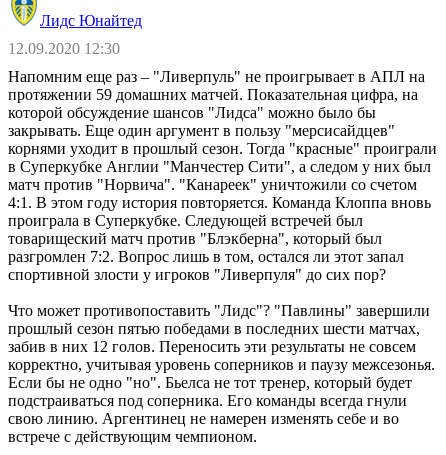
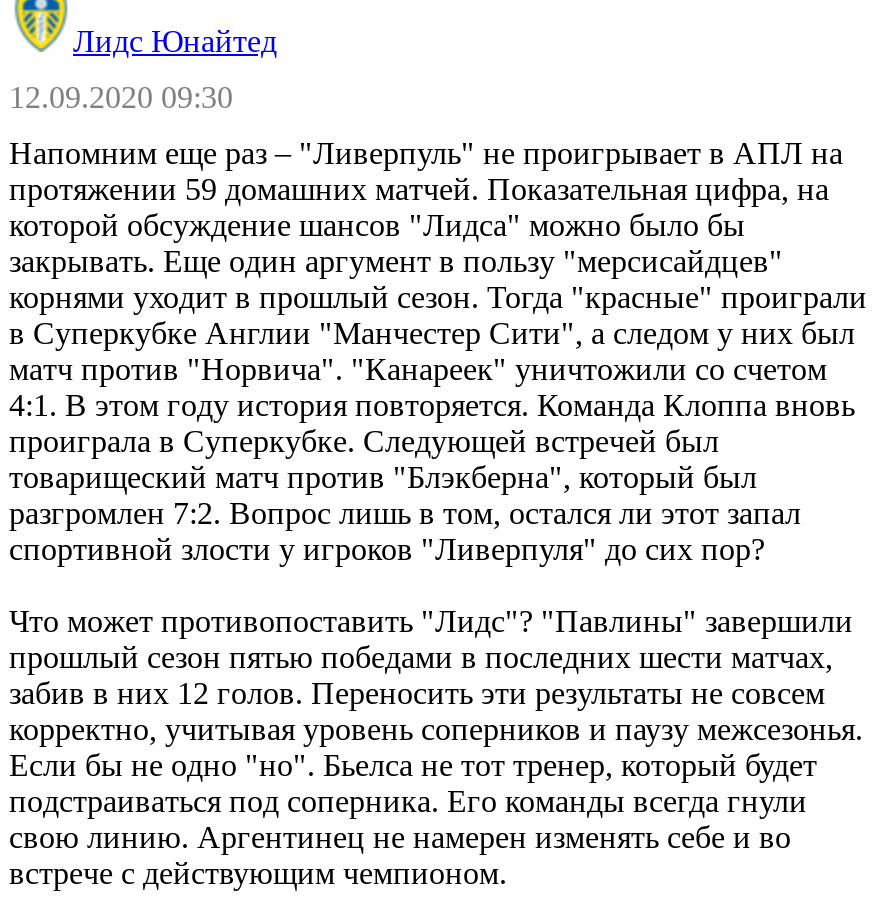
- 12.09.2020 12:30
+ 12.09.2020 09:30
